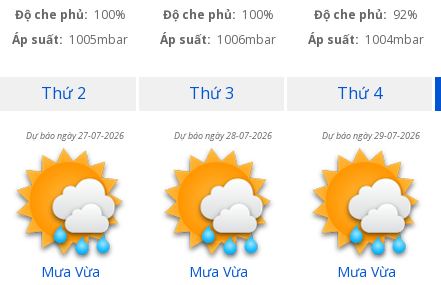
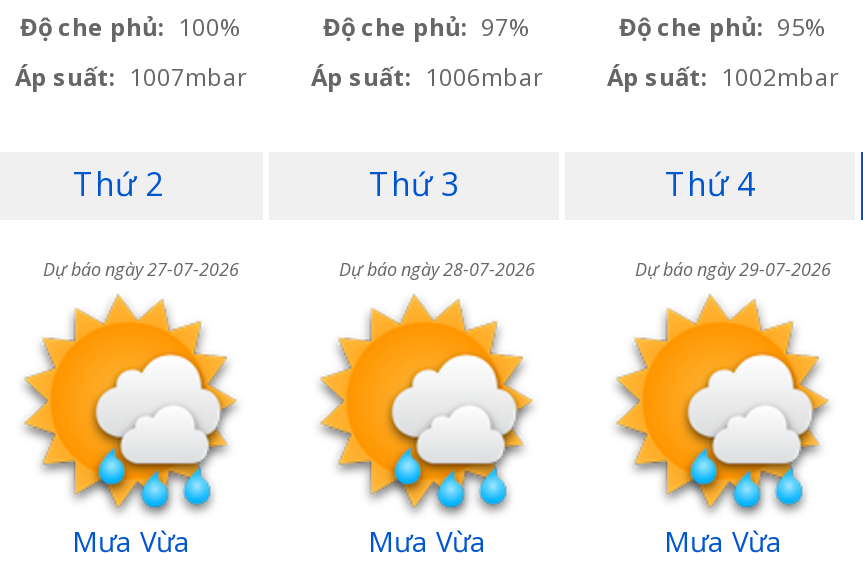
- Độ che phủ: 100%
+ Độ che phủ: 97%

- Độ che phủ: 92%
+ Độ che phủ: 95%

- Áp suất: 1005mbar
+ Áp suất: 1007mbar

- Áp suất: 1004mbar
+ Áp suất: 1002mbar
